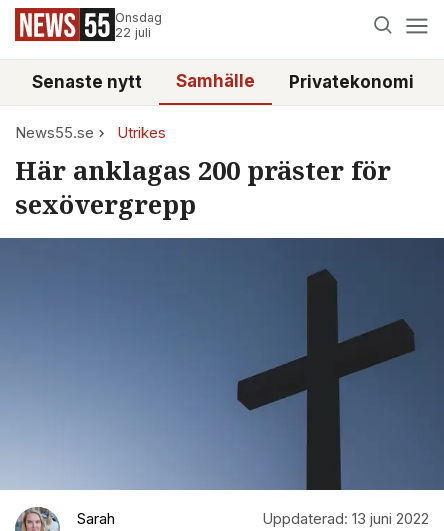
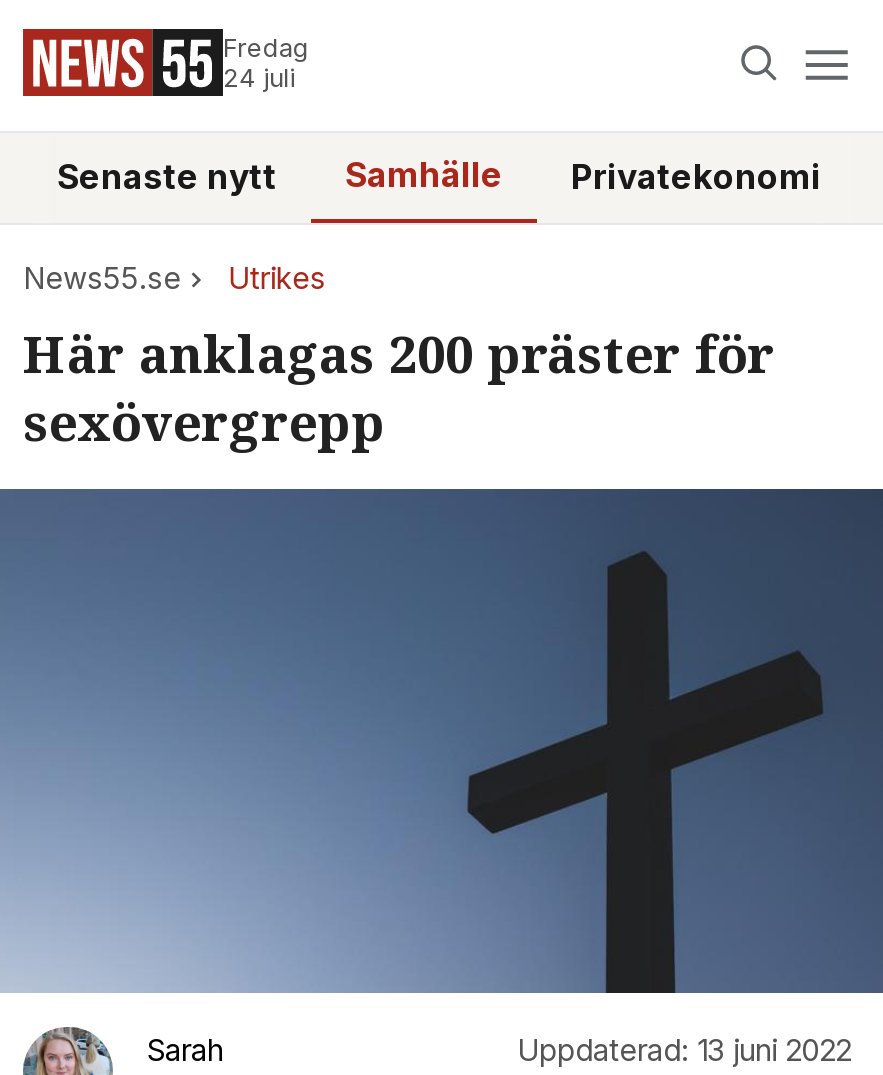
- Onsdag
- 22 juli
+ Fredag
+ 24 juli
